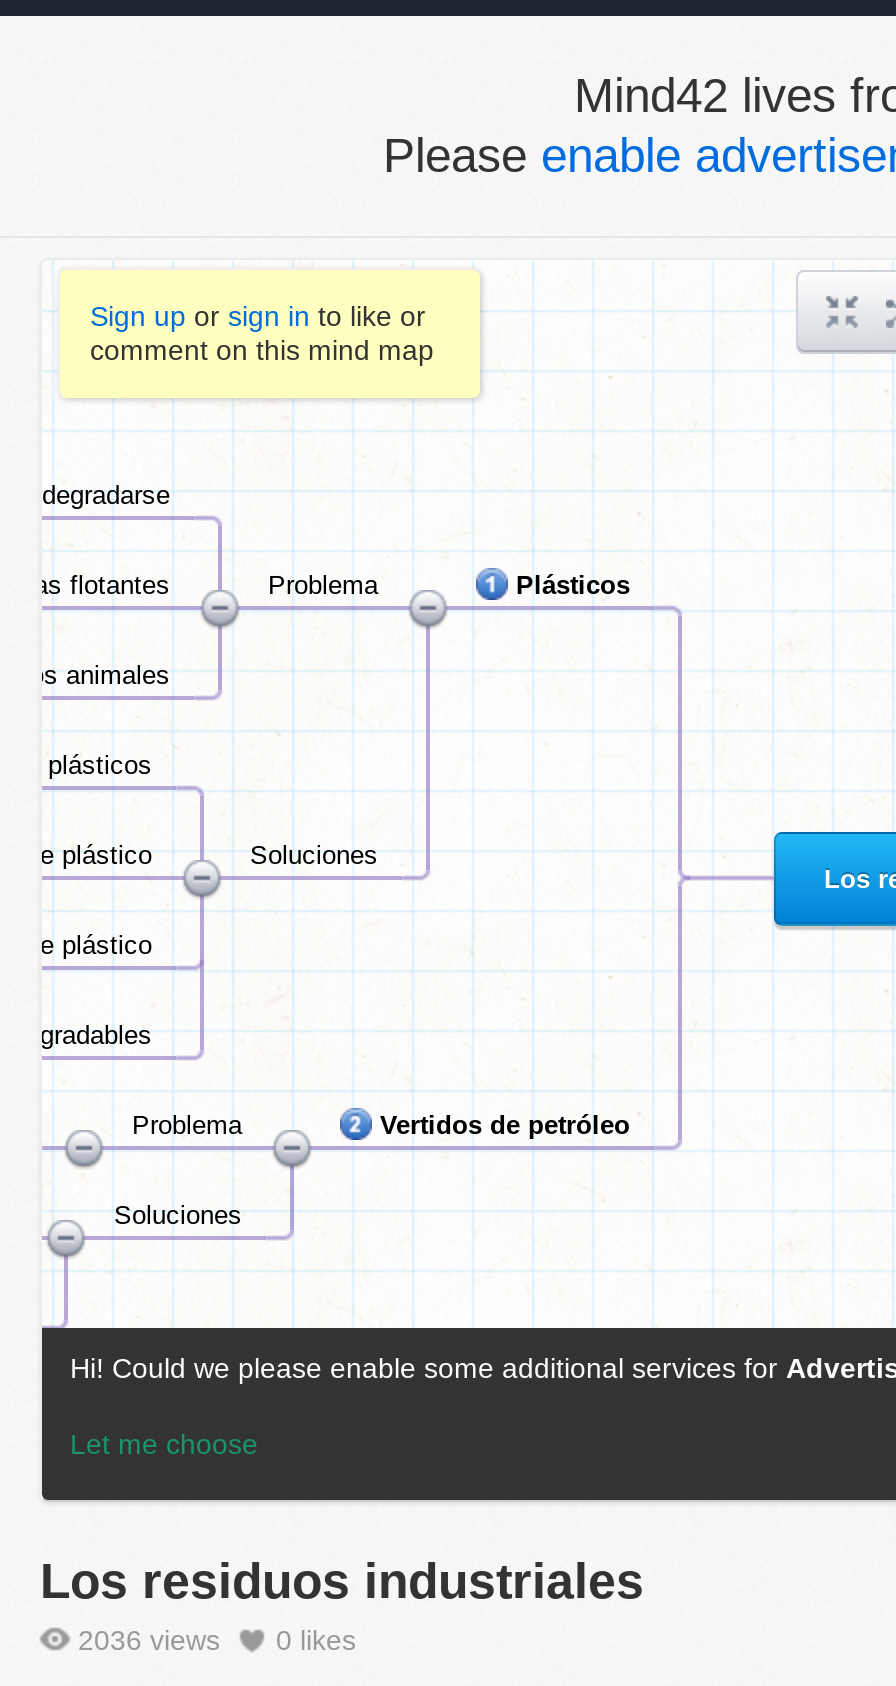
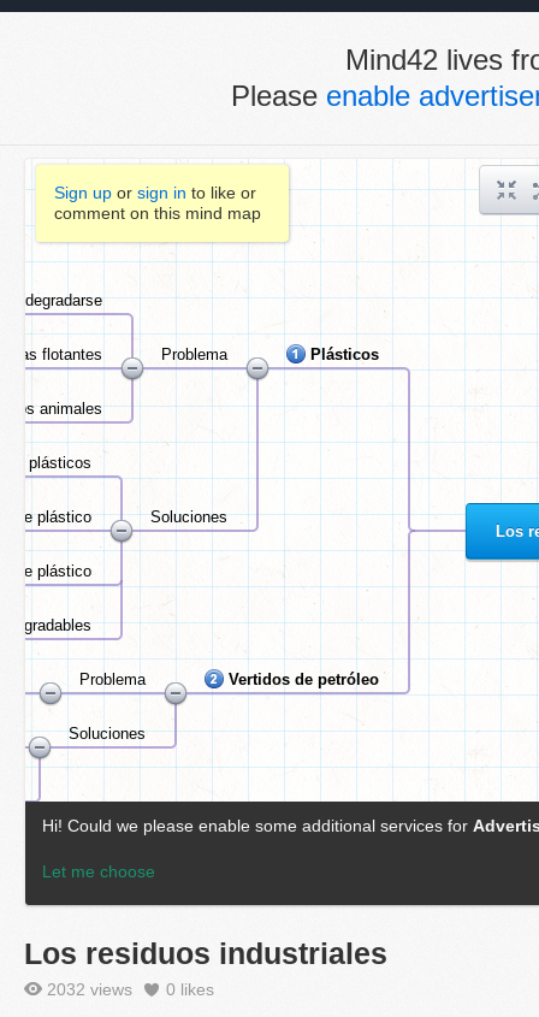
- 2036 views 0 likes
+ 2032 views 0 likes
